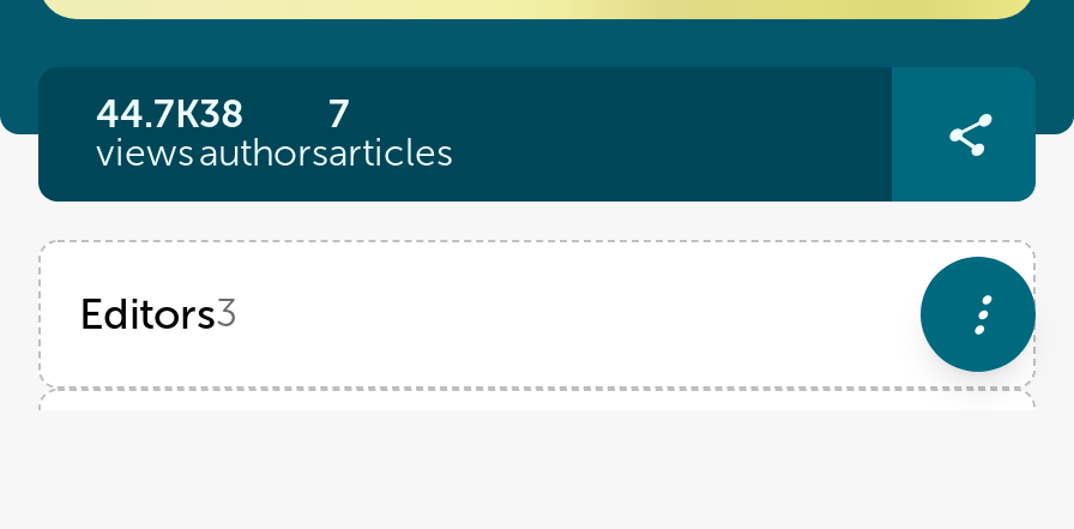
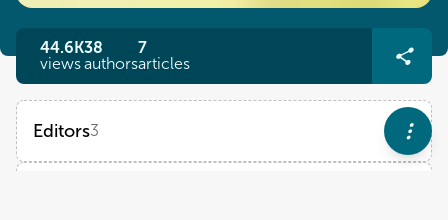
- 44.7K 38 7
+ 44.6K 38 7
